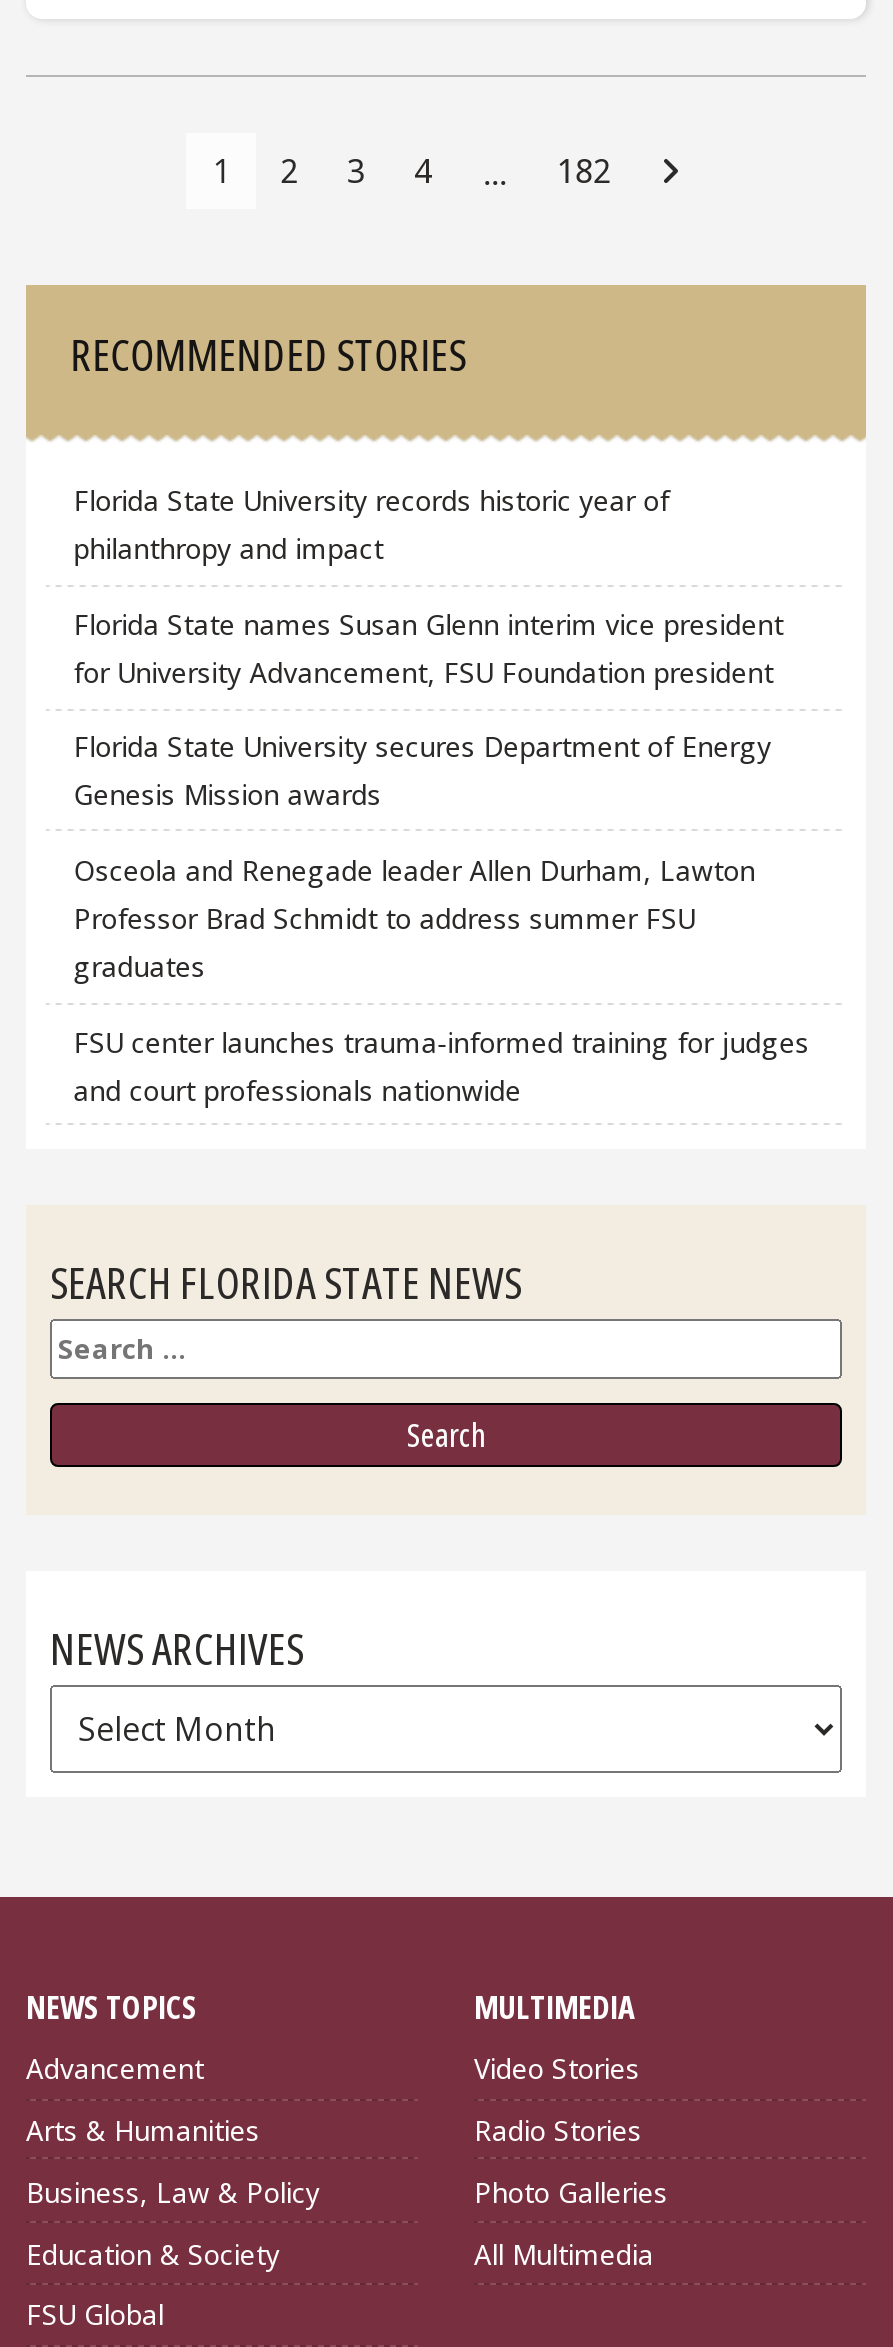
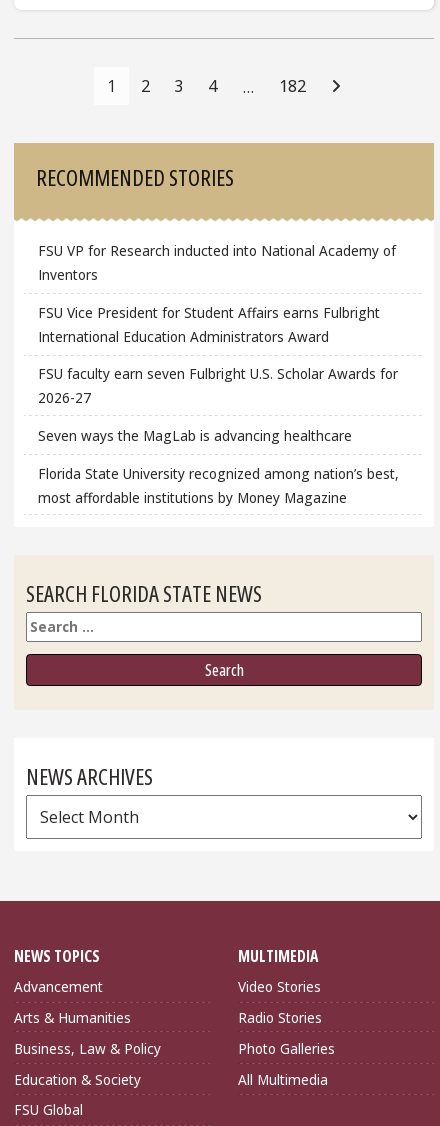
- Florida State University records historic year of
- philanthropy and impact
+ FSU VP for Research inducted into National Academy of
+ Inventors

- Florida State names Susan Glenn interim vice president
- for University Advancement, FSU Foundation president
+ FSU Vice President for Student Affairs earns Fulbright
+ International Education Administrators Award

- Florida State University secures Department of Energy
- Genesis Mission awards
+ FSU faculty earn seven Fulbright U.S. Scholar Awards for
+ 2026-27

- Osceola and Renegade leader Allen Durham, Lawton
- Professor Brad Schmidt to address summer FSU
- graduates
+ Seven ways the MagLab is advancing healthcare

- FSU center launches trauma-informed training for judges
- and court professionals nationwide
+ Florida State University recognized among nation’s best,
+ most affordable institutions by Money Magazine
